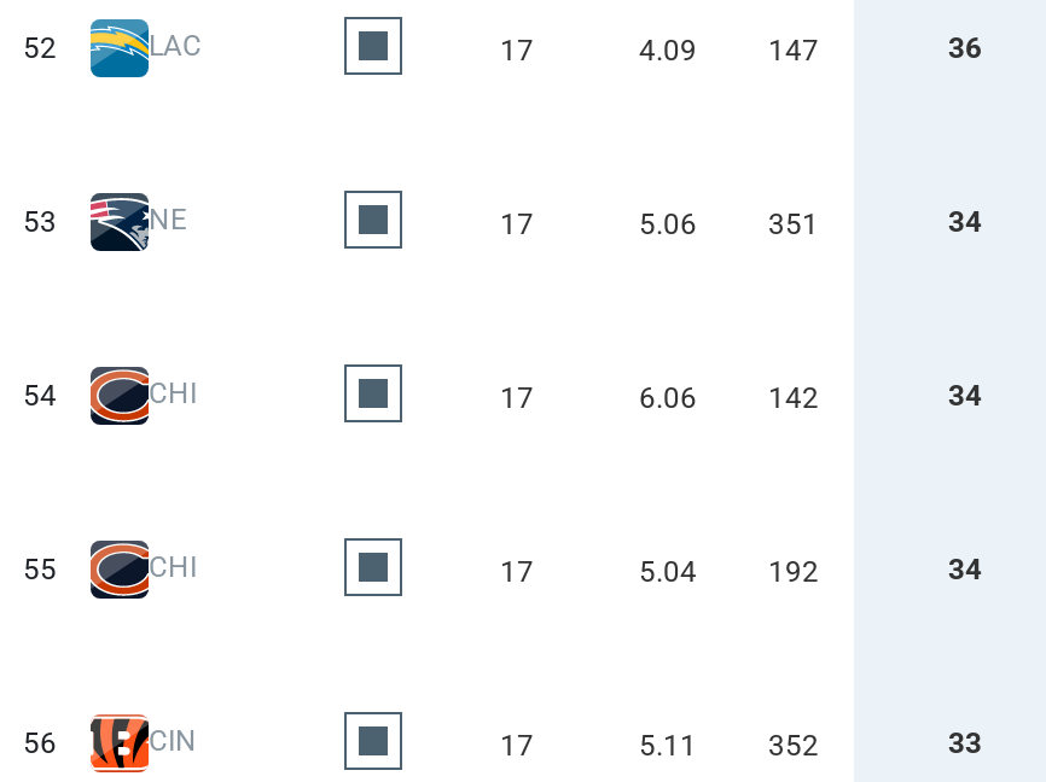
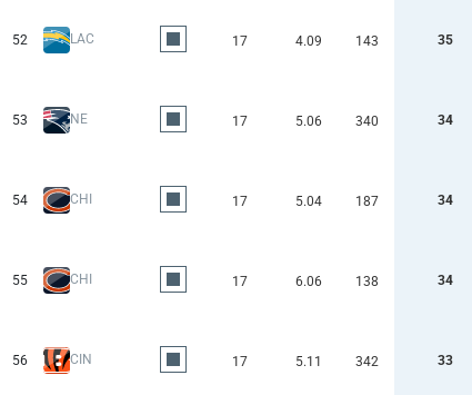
- 147
+ 143

- 36
+ 35

- 351
+ 340

- 6.06
+ 5.04

- 142
+ 187

- 5.04
+ 6.06

- 192
+ 138

- 352
+ 342
